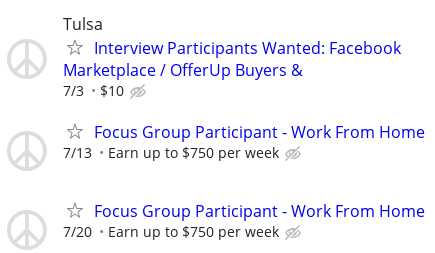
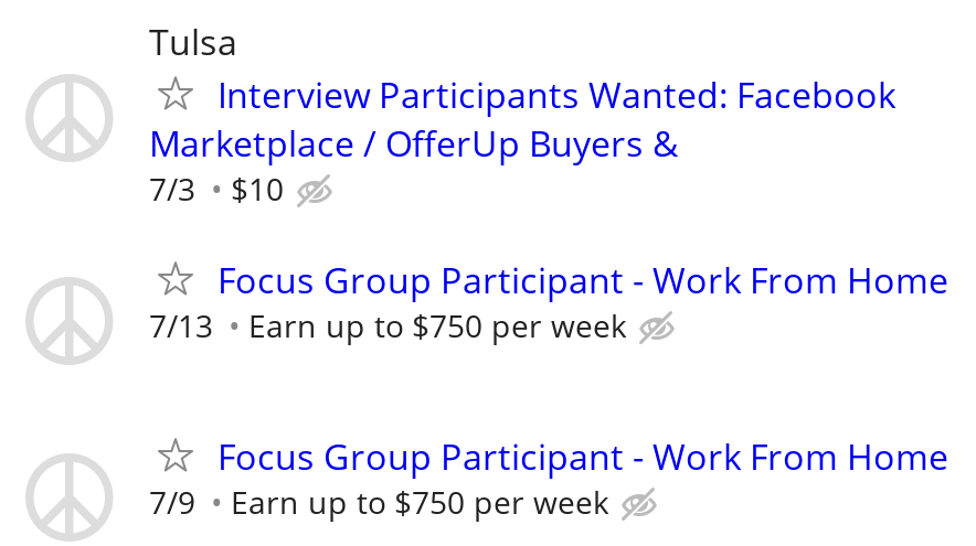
- 7/20 Earn up to $750 per week
+ 7/9 Earn up to $750 per week
